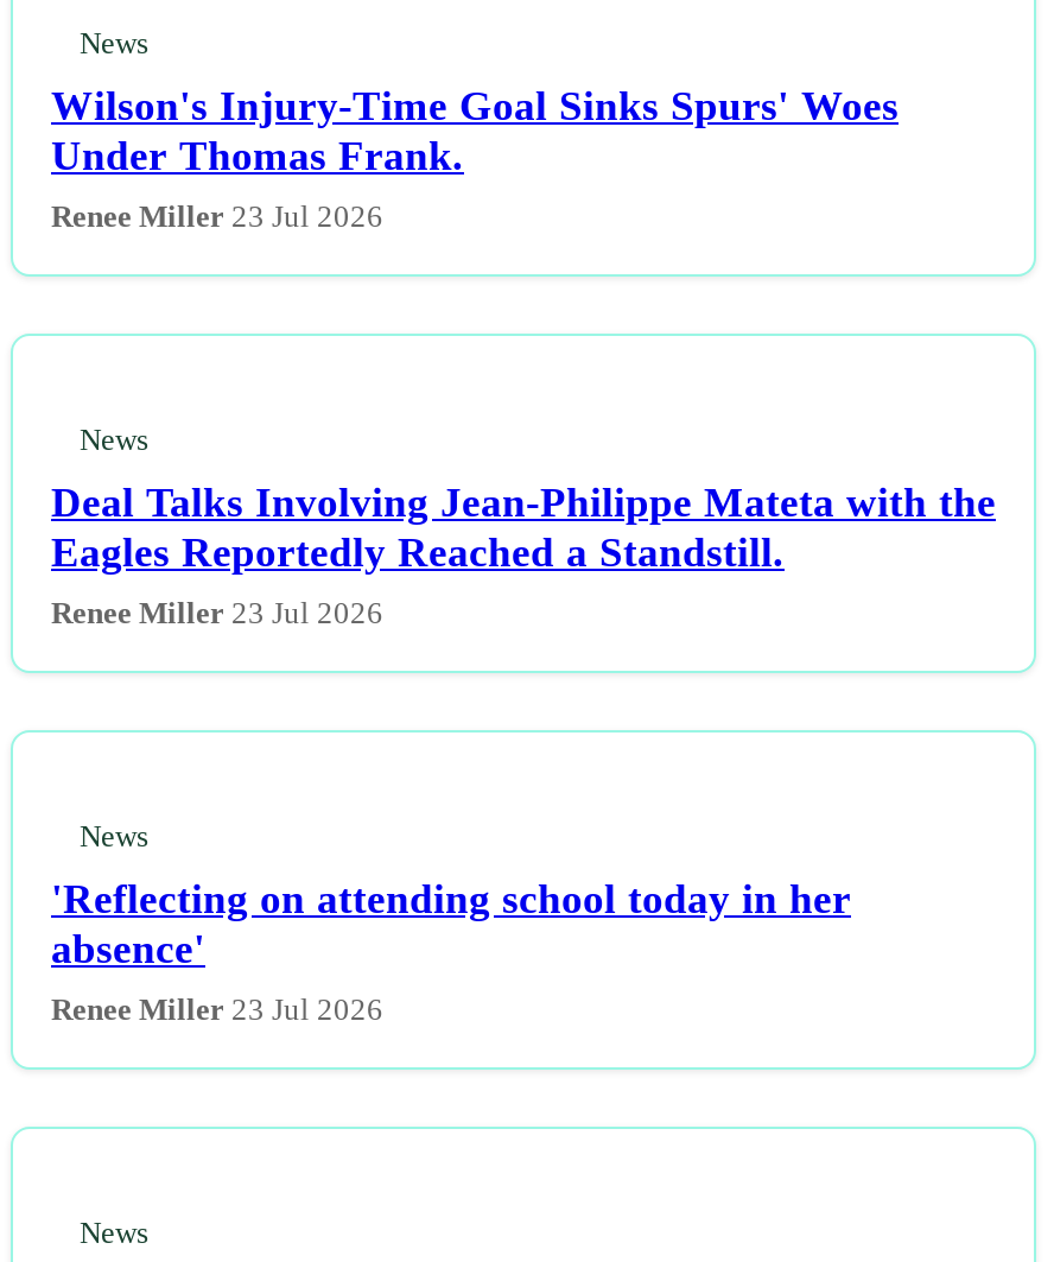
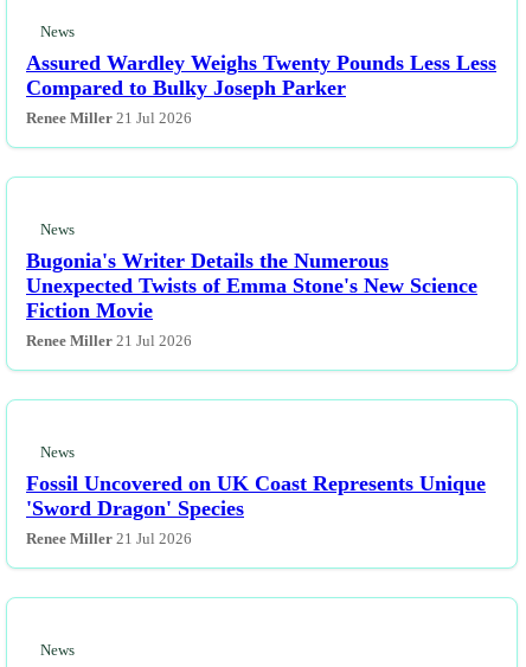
- Wilson's Injury-Time Goal Sinks Spurs' Woes
- Under Thomas Frank.
- Renee Miller 23 Jul 2026
+ Assured Wardley Weighs Twenty Pounds Less Less
+ Compared to Bulky Joseph Parker
+ Renee Miller 21 Jul 2026

- Deal Talks Involving Jean-Philippe Mateta with the
- Eagles Reportedly Reached a Standstill.
- Renee Miller 23 Jul 2026
+ Bugonia's Writer Details the Numerous
+ Unexpected Twists of Emma Stone's New Science
+ Fiction Movie
+ Renee Miller 21 Jul 2026

- 'Reflecting on attending school today in her
- absence'
- Renee Miller 23 Jul 2026
+ Fossil Uncovered on UK Coast Represents Unique
+ 'Sword Dragon' Species
+ Renee Miller 21 Jul 2026
